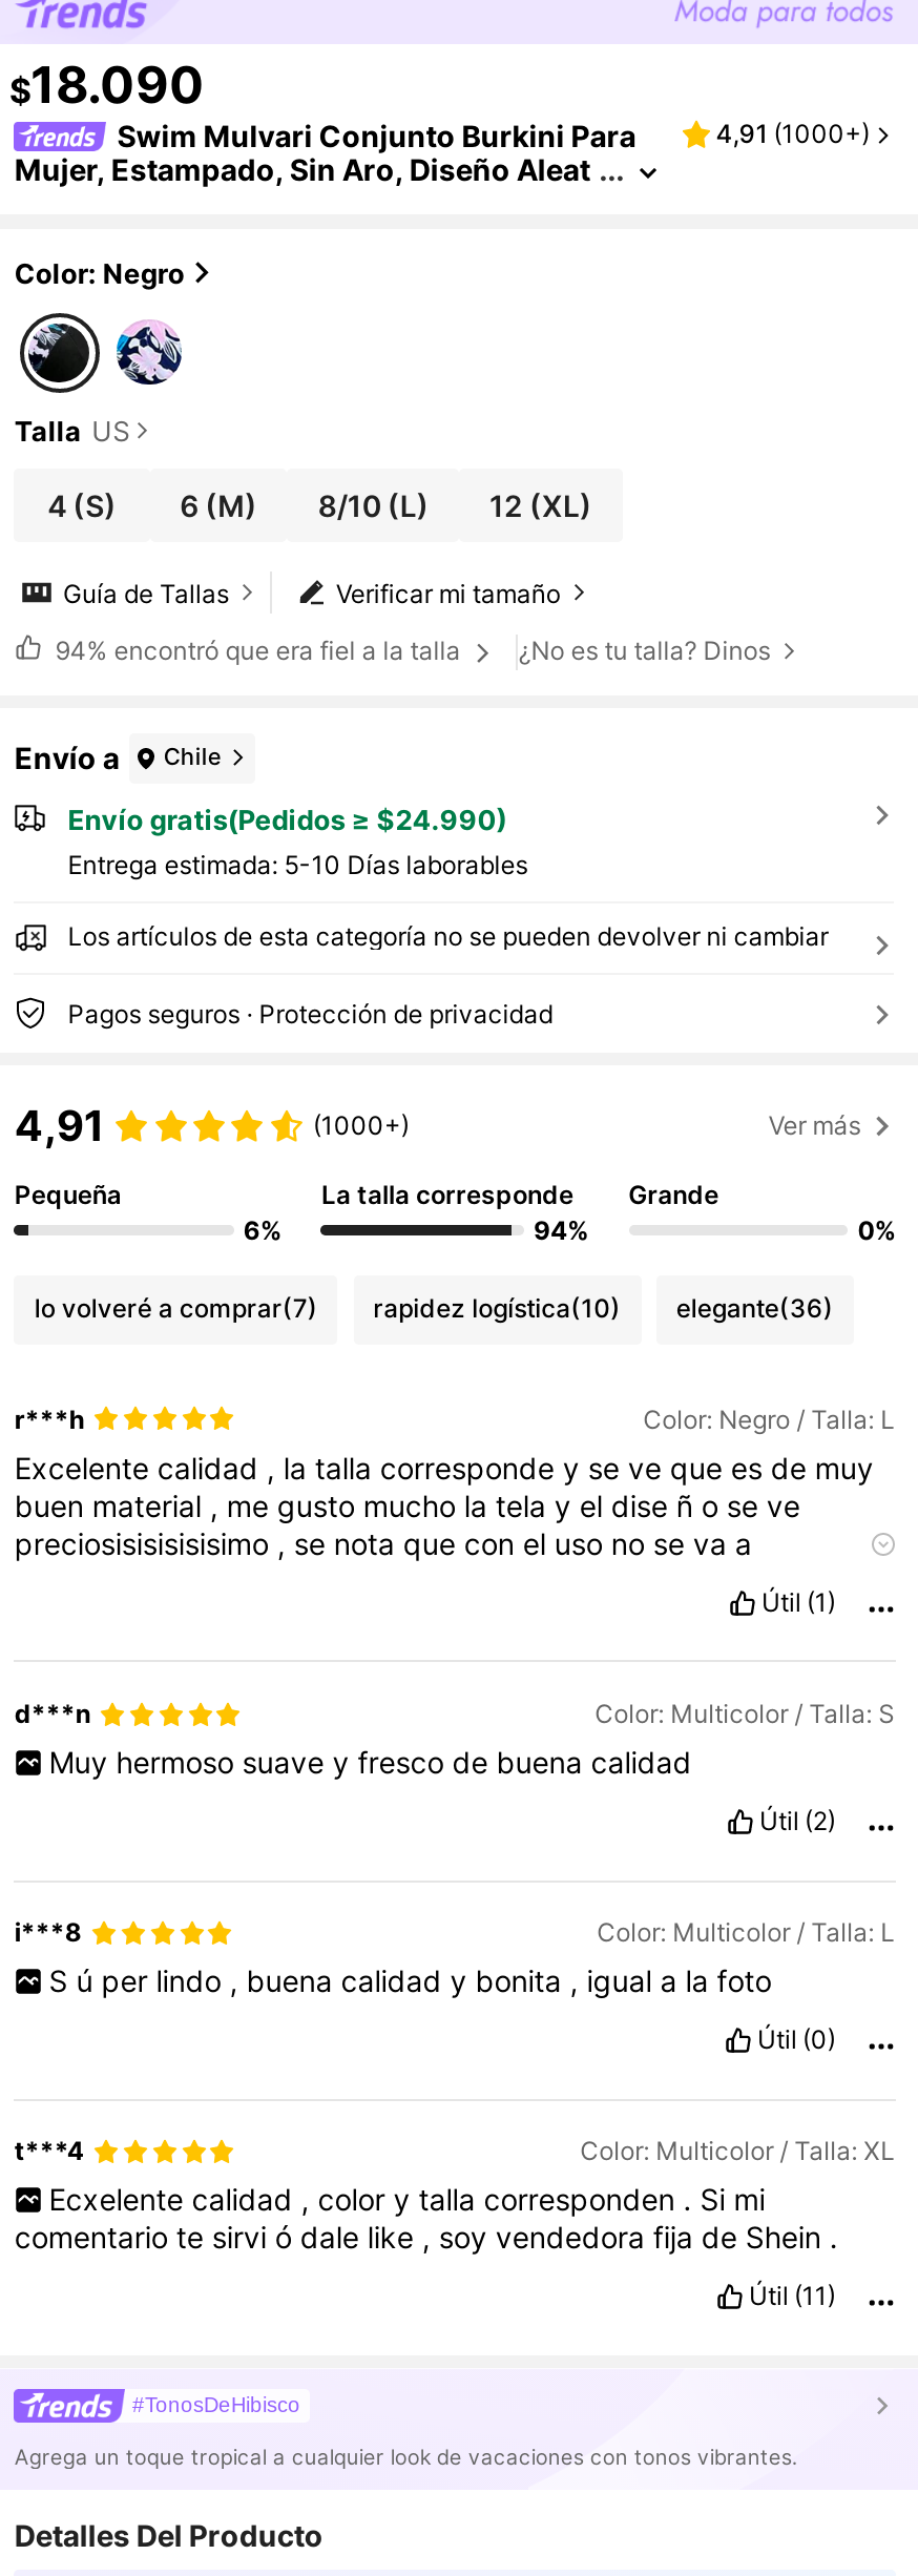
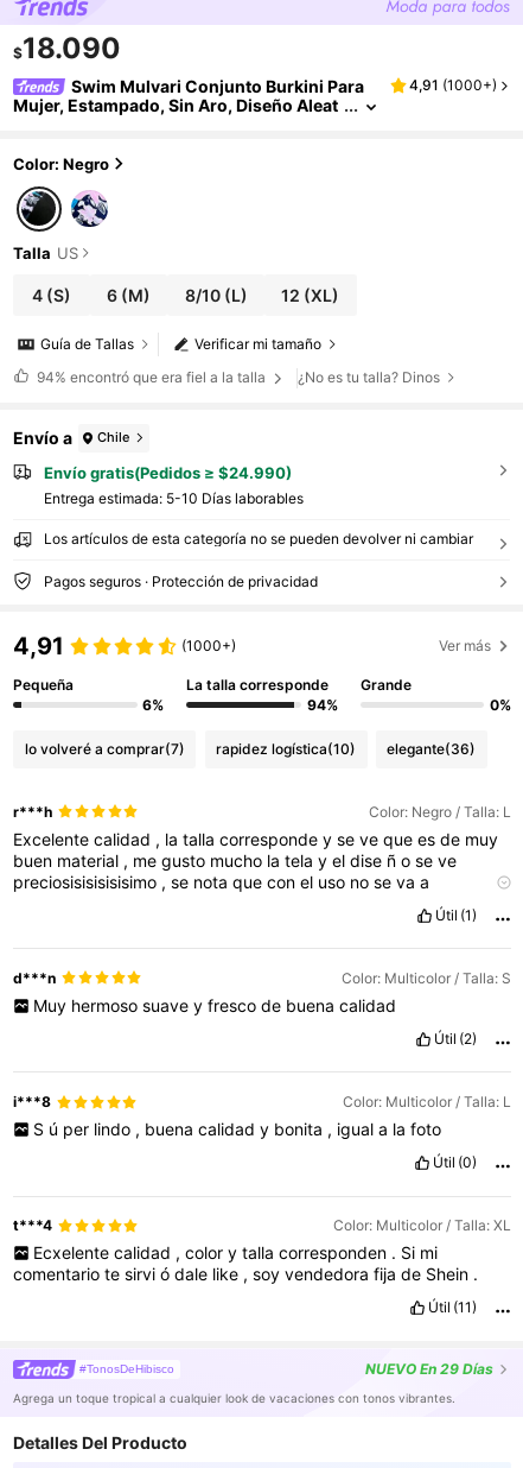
+ NUEVO En 29 Días
